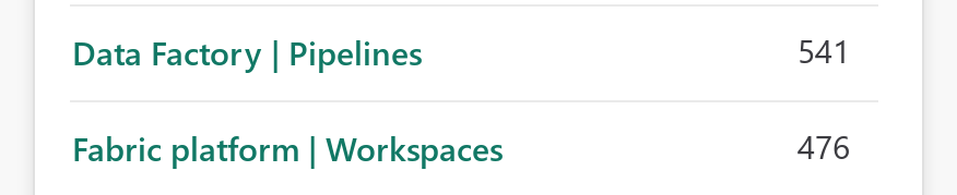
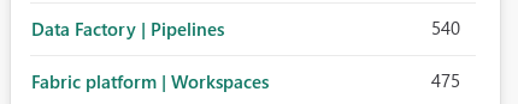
- 541
+ 540

- 476
+ 475
